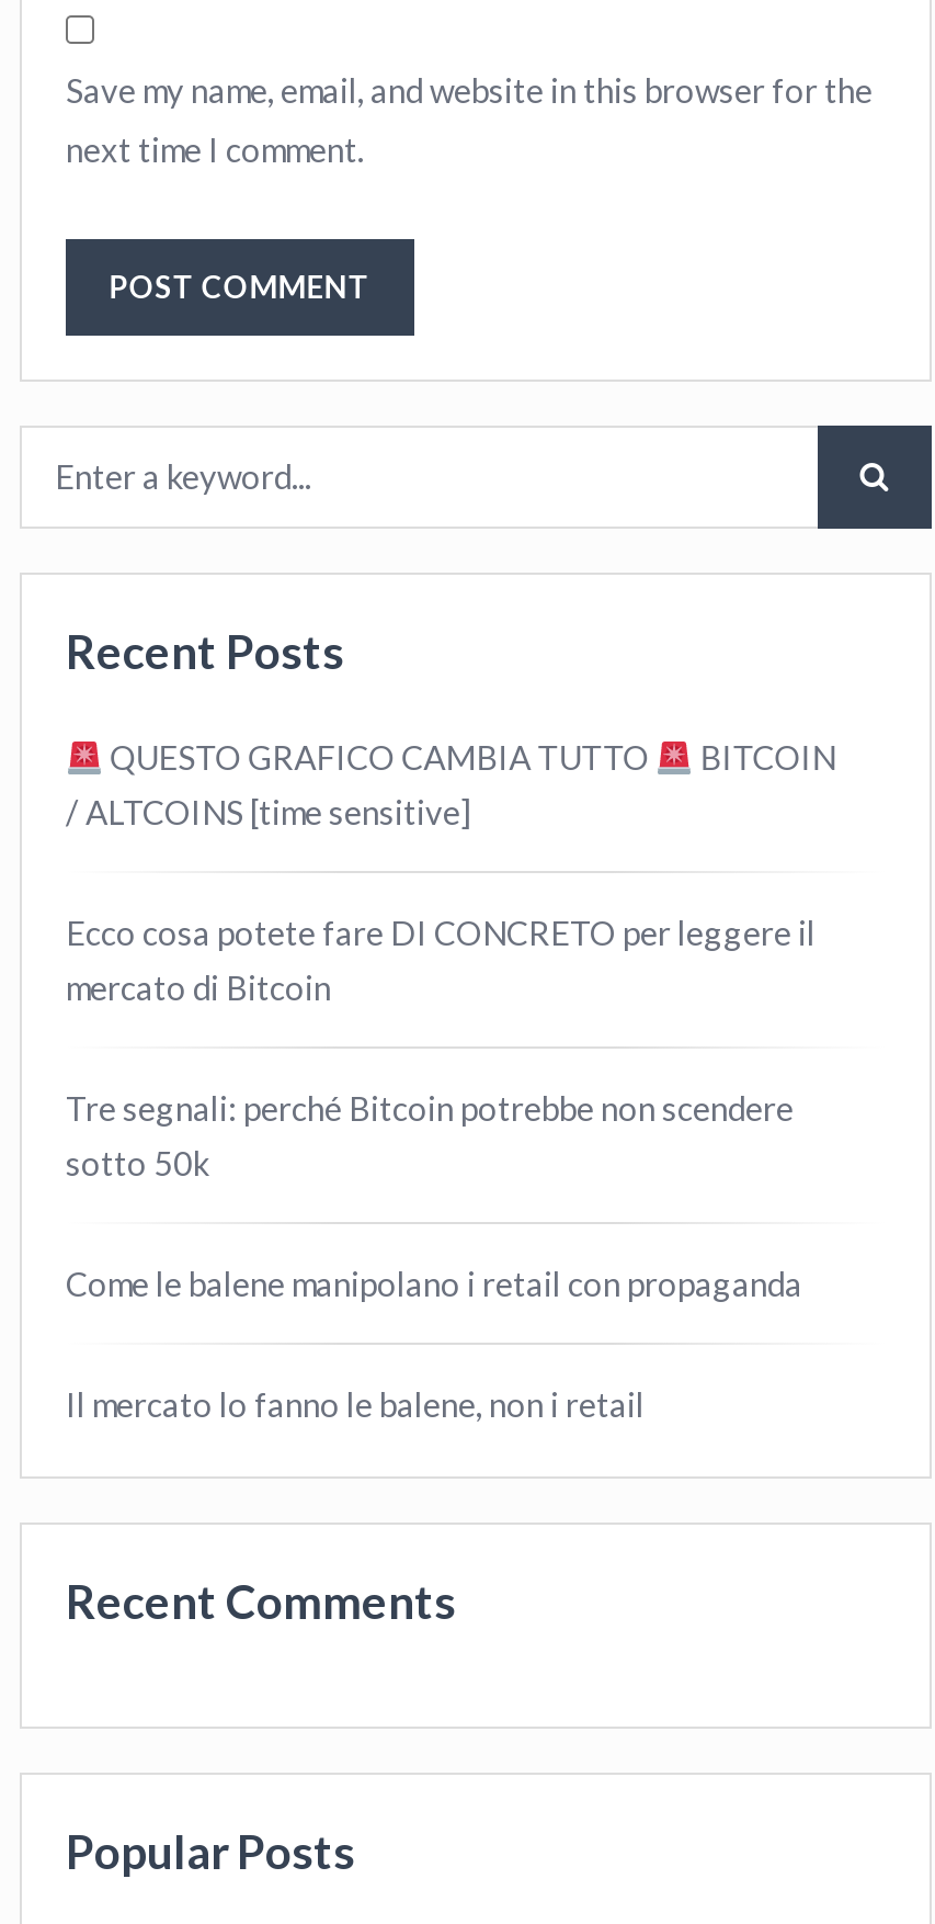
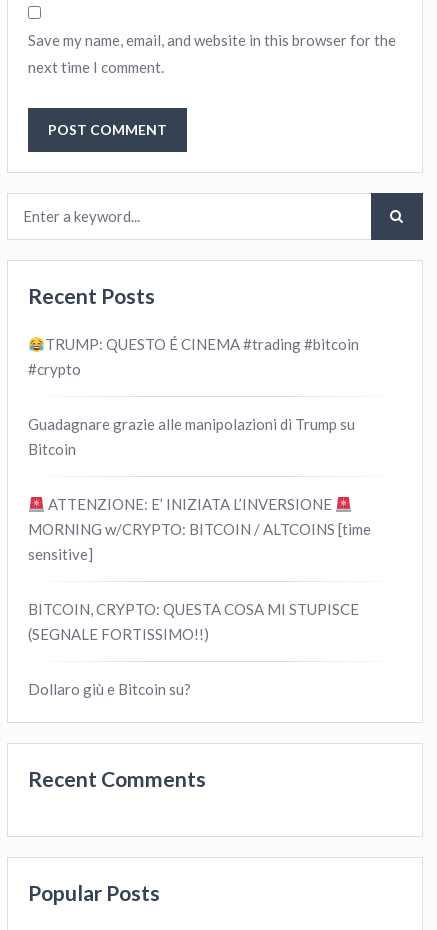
- QUESTO GRAFICO CAMBIA TUTTO
- BITCOIN
- / ALTCOINS [time sensitive]
+ TRUMP: QUESTO É CINEMA #trading #bitcoin
+ #crypto

- Ecco cosa potete fare DI CONCRETO per leggere il
- mercato di Bitcoin
+ Guadagnare grazie alle manipolazioni di Trump su
+ Bitcoin

- Tre segnali: perché Bitcoin potrebbe non scendere
- sotto 50k
+ ATTENZIONE: E’ INIZIATA L’INVERSIONE
+ MORNING w/CRYPTO: BITCOIN / ALTCOINS [time
+ sensitive]

- Come le balene manipolano i retail con propaganda
+ BITCOIN, CRYPTO: QUESTA COSA MI STUPISCE
+ (SEGNALE FORTISSIMO!!)

- Il mercato lo fanno le balene, non i retail
+ Dollaro giù e Bitcoin su?
